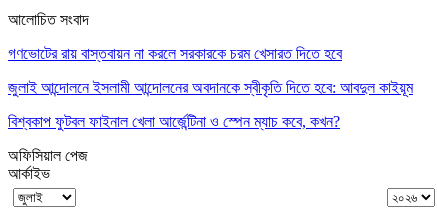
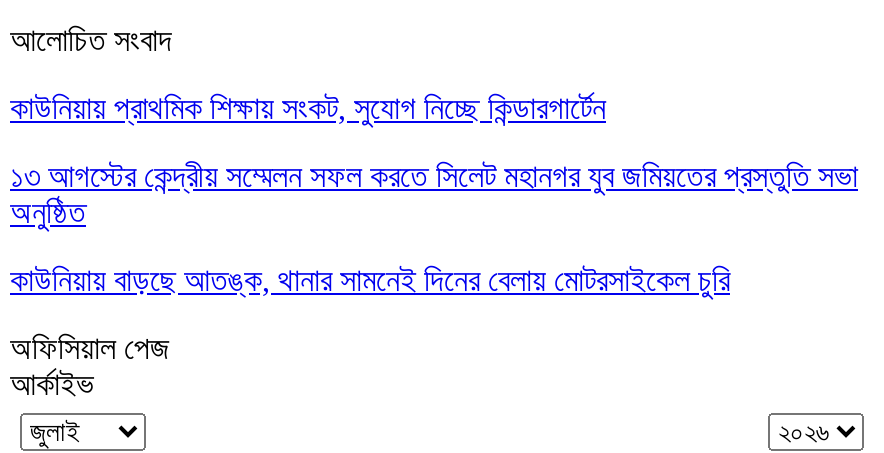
- গণভোটের রায় বাস্তবায়ন না করলে সরকারকে চরম খেসারত দিতে হবে
+ কাউনিয়ায় প্রাথমিক শিক্ষায় সংকট, সুযোগ নিচ্ছে কিন্ডারগার্টেন

- জুলাই আন্দোলনে ইসলামী আন্দোলনের অবদানকে স্বীকৃতি দিতে হবে: আবদুল কাইয়ূম
+ ১৩ আগস্টের কেন্দ্রীয় সম্মেলন সফল করতে সিলেট মহানগর যুব জমিয়তের প্রস্তুতি সভা
+ অনুষ্ঠিত

- বিশ্বকাপ ফুটবল ফাইনাল খেলা আর্জেন্টিনা ও স্পেন ম্যাচ কবে, কখন?
+ কাউনিয়ায় বাড়ছে আতঙ্ক, থানার সামনেই দিনের বেলায় মোটরসাইকেল চুরি
